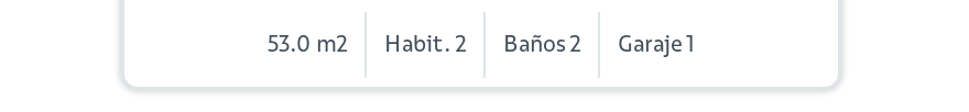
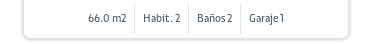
- 53.0 m2 Habit. 2 Baños 2 Garaje 1
+ 66.0 m2 Habit. 2 Baños 2 Garaje 1
